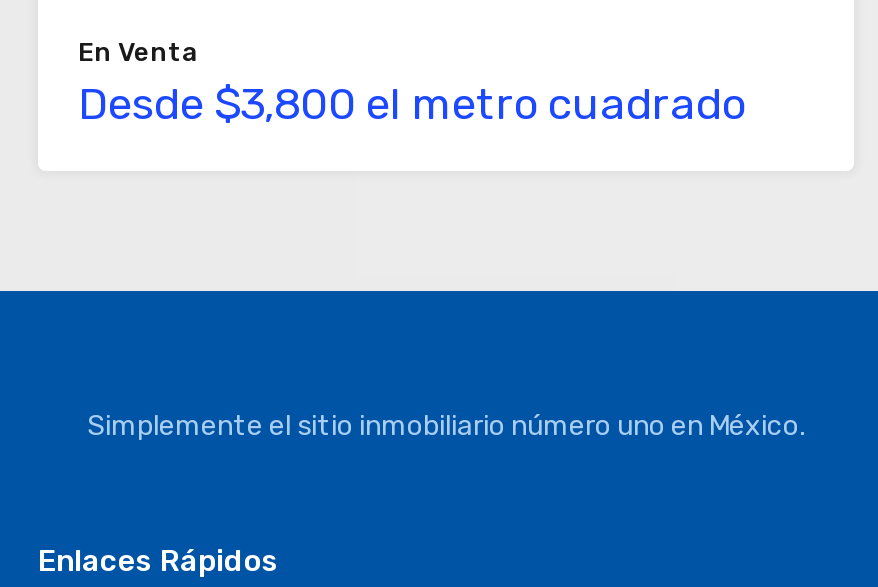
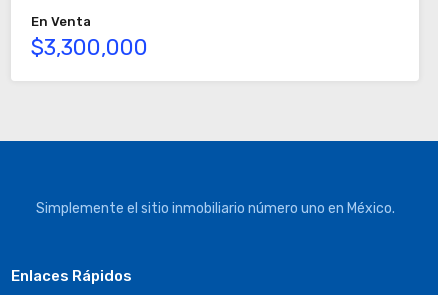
- Desde $3,800 el metro cuadrado
+ $3,300,000
